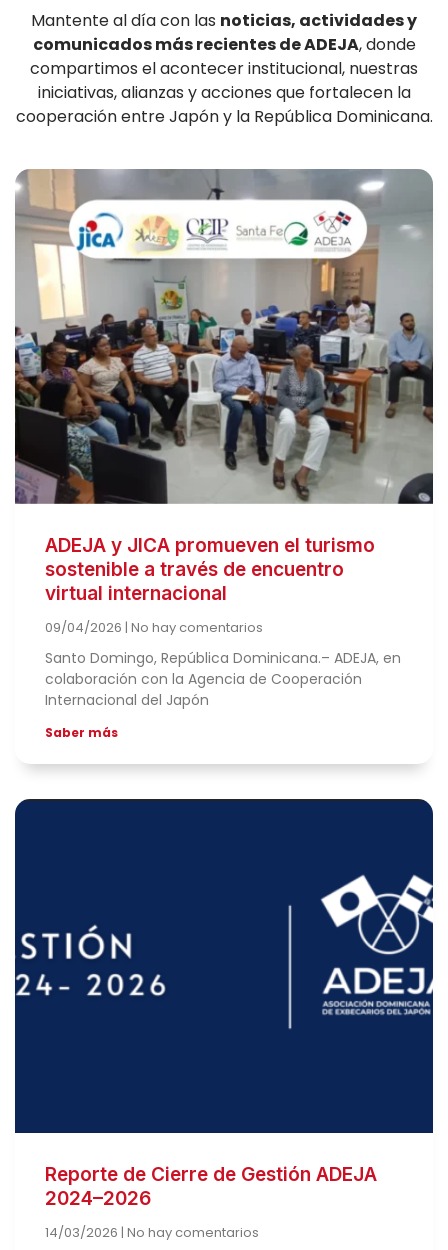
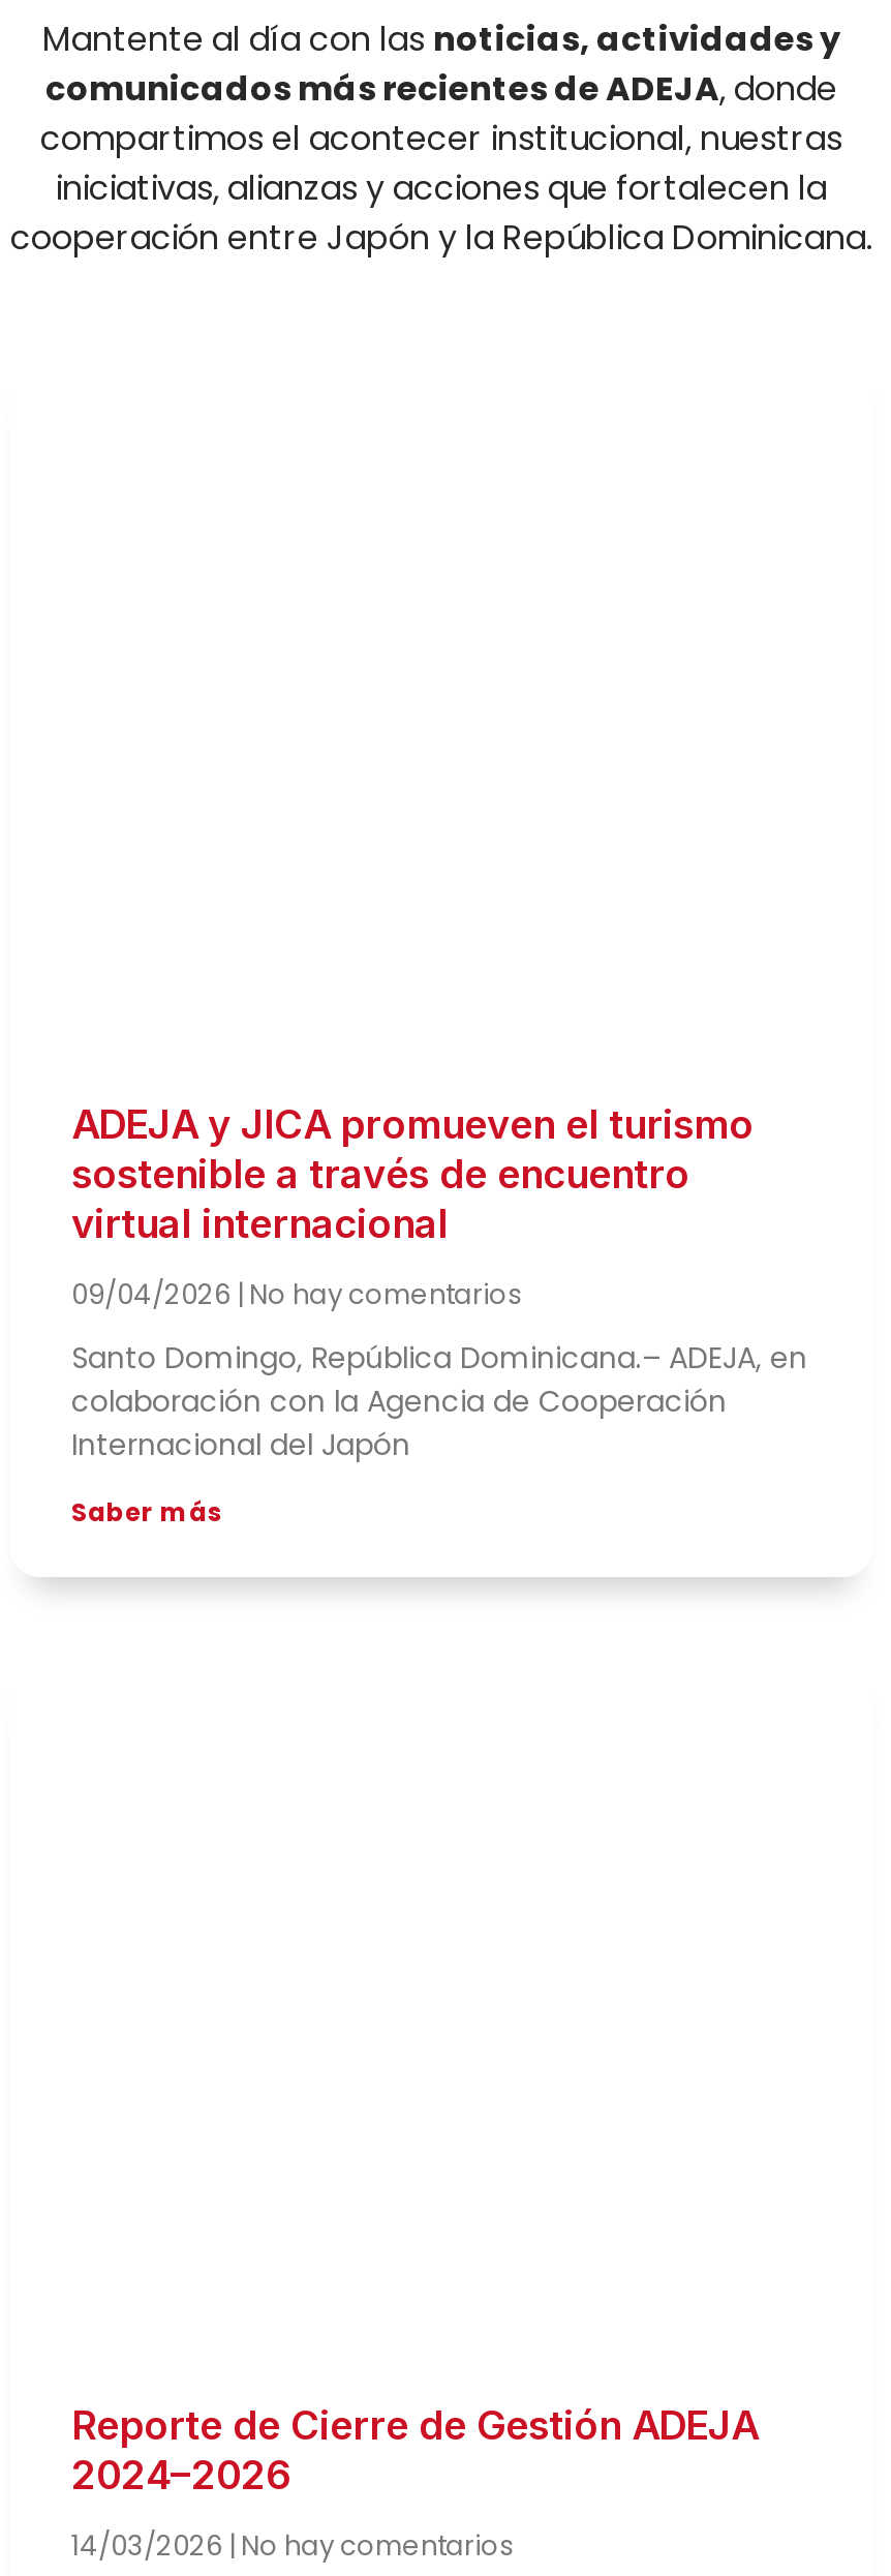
- [image]

- [image]
